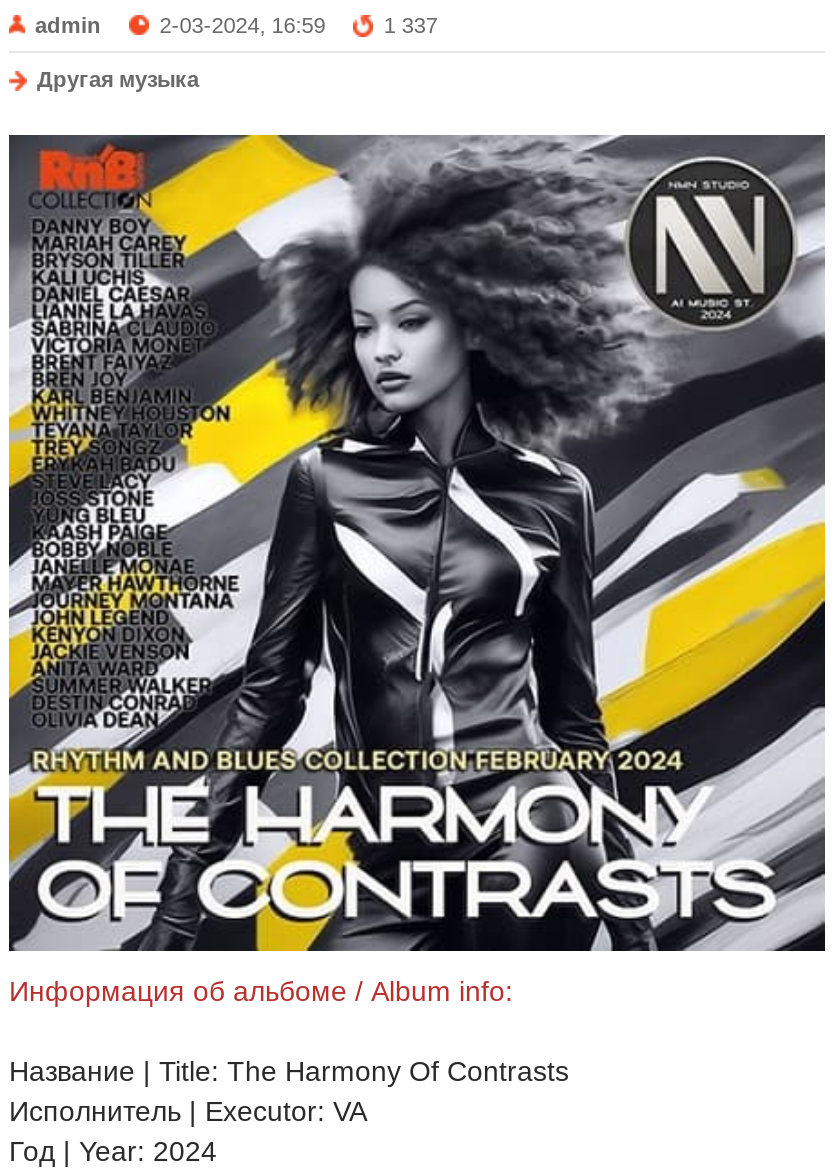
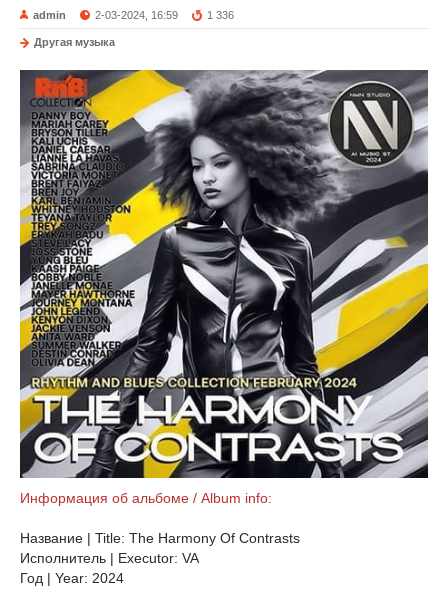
- 1 337
+ 1 336
